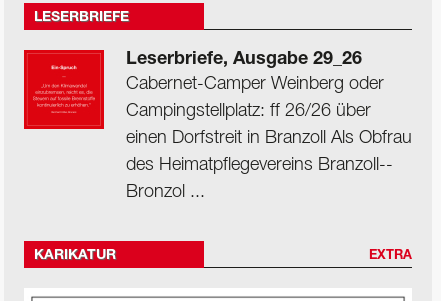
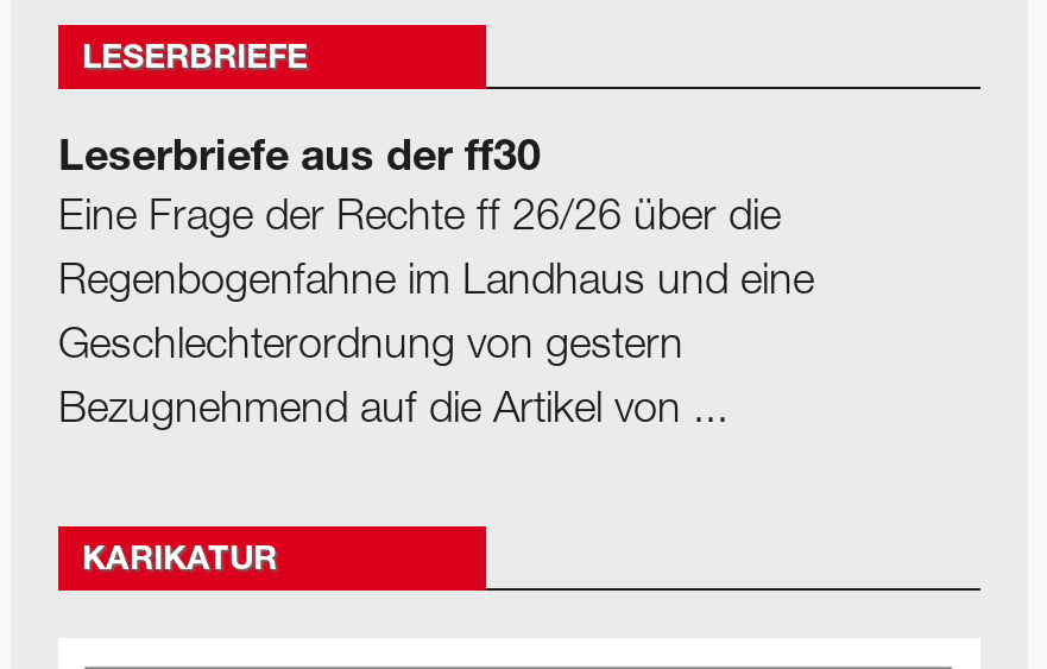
- Leserbriefe, Ausgabe 29_26
- Cabernet-Camper Weinberg oder
- Campingstellplatz: ff 26/26 über
- einen Dorfstreit in Branzoll Als Obfrau
- des Heimatpflegevereins Branzoll-
- Bronzol ...
+ Leserbriefe aus der ff30
+ Eine Frage der Rechte ff 26/26 über die
+ Regenbogenfahne im Landhaus und eine
+ Geschlechterordnung von gestern
+ Bezugnehmend auf die Artikel von ...

- EXTRA
